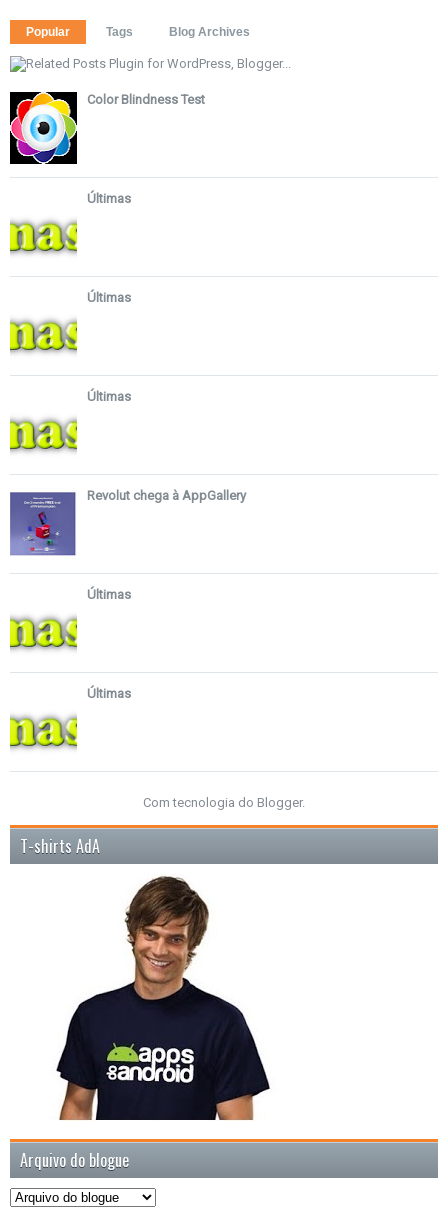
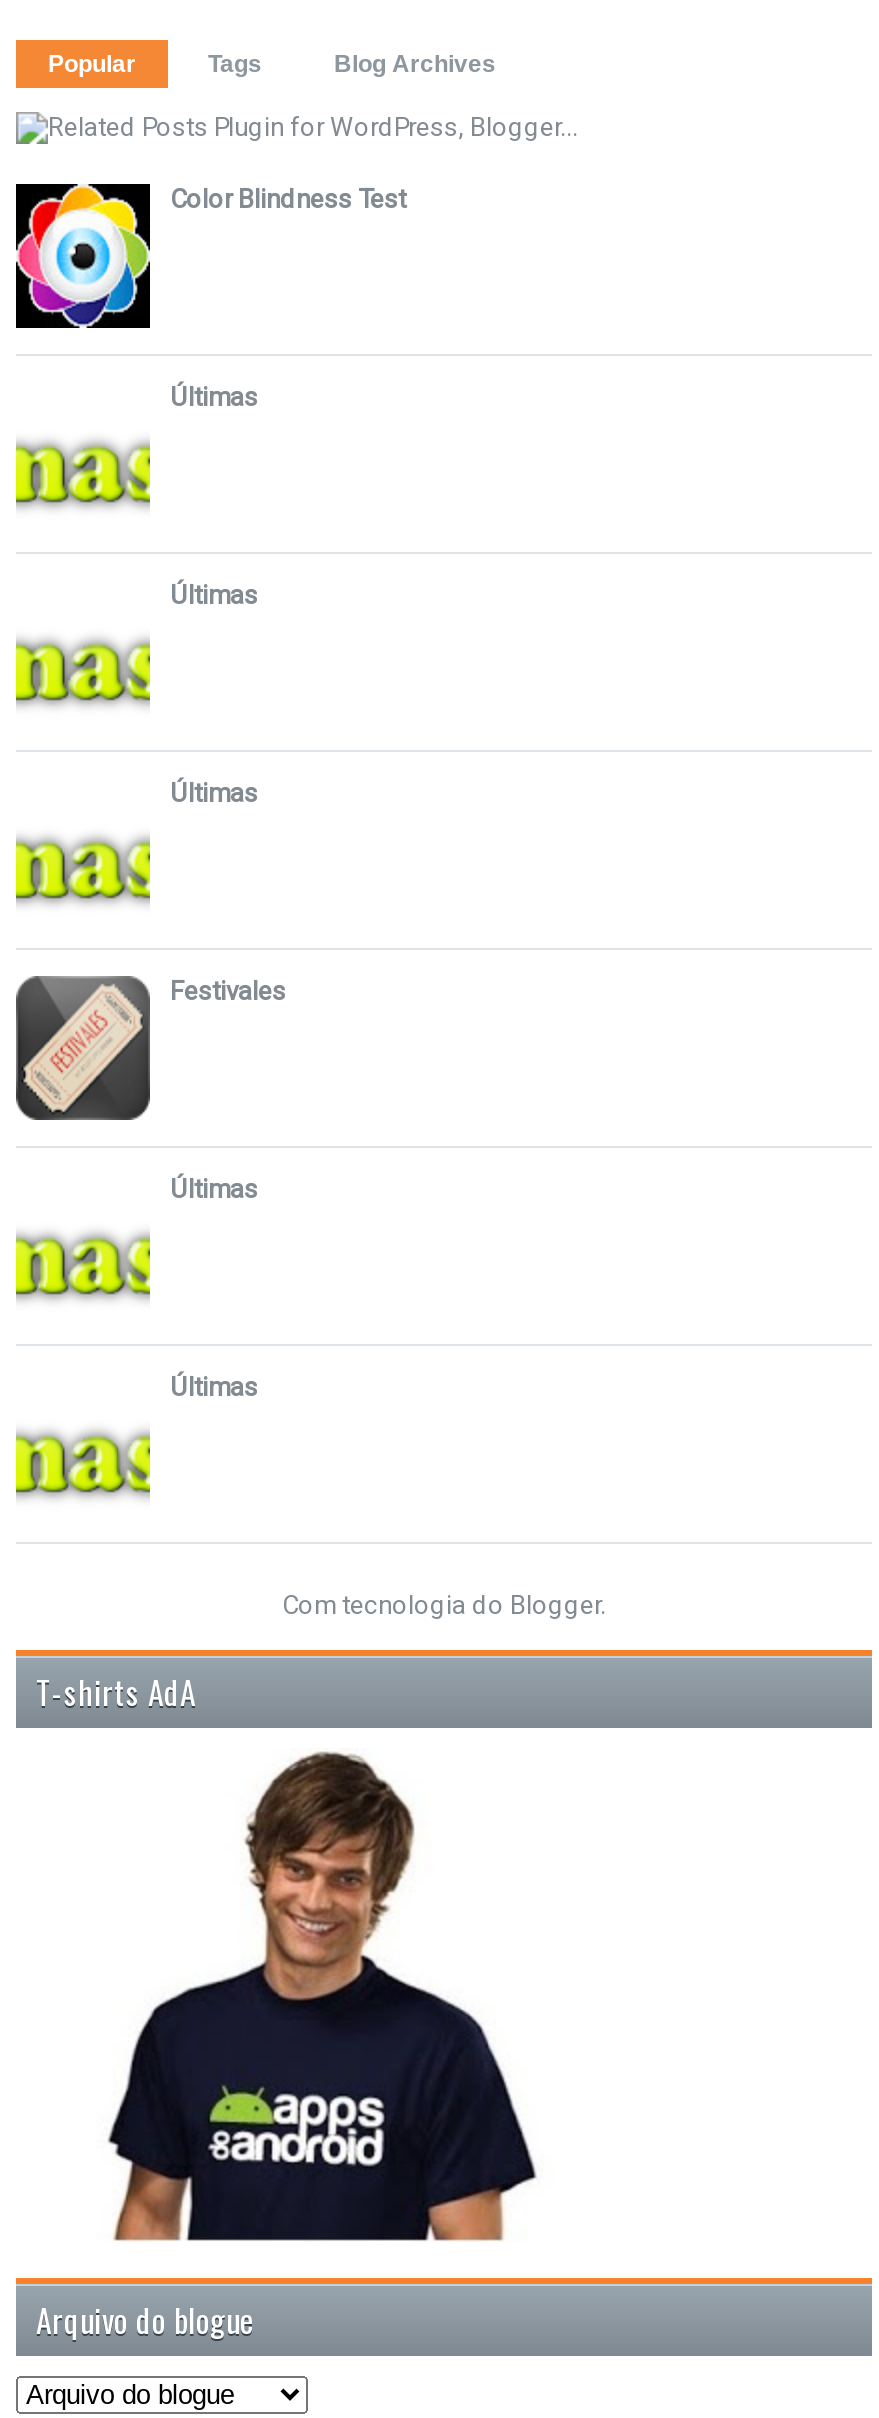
- [image]
- Revolut chega à AppGallery
+ [image]
+ Festivales
